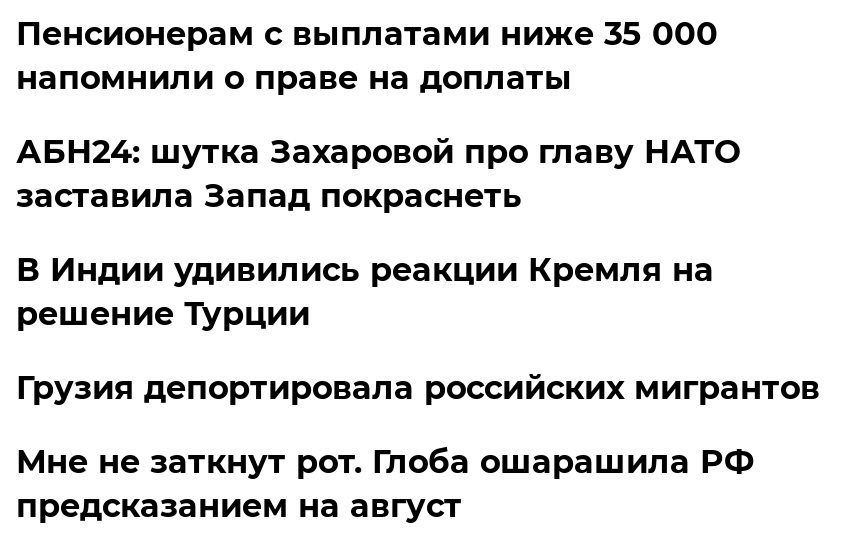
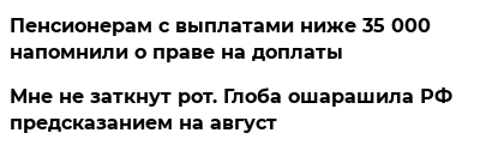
- АБН24: шутка Захаровой про главу НАТО
- заставила Запад покраснеть
- В Индии удивились реакции Кремля на
- решение Турции
- Грузия депортировала российских мигрантов
